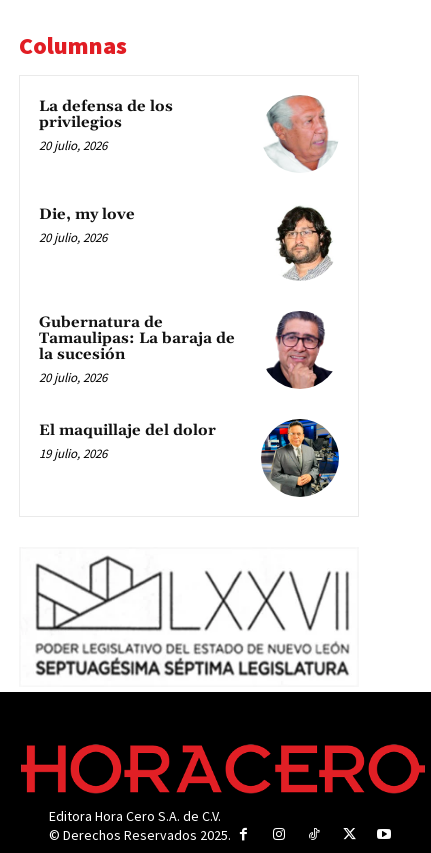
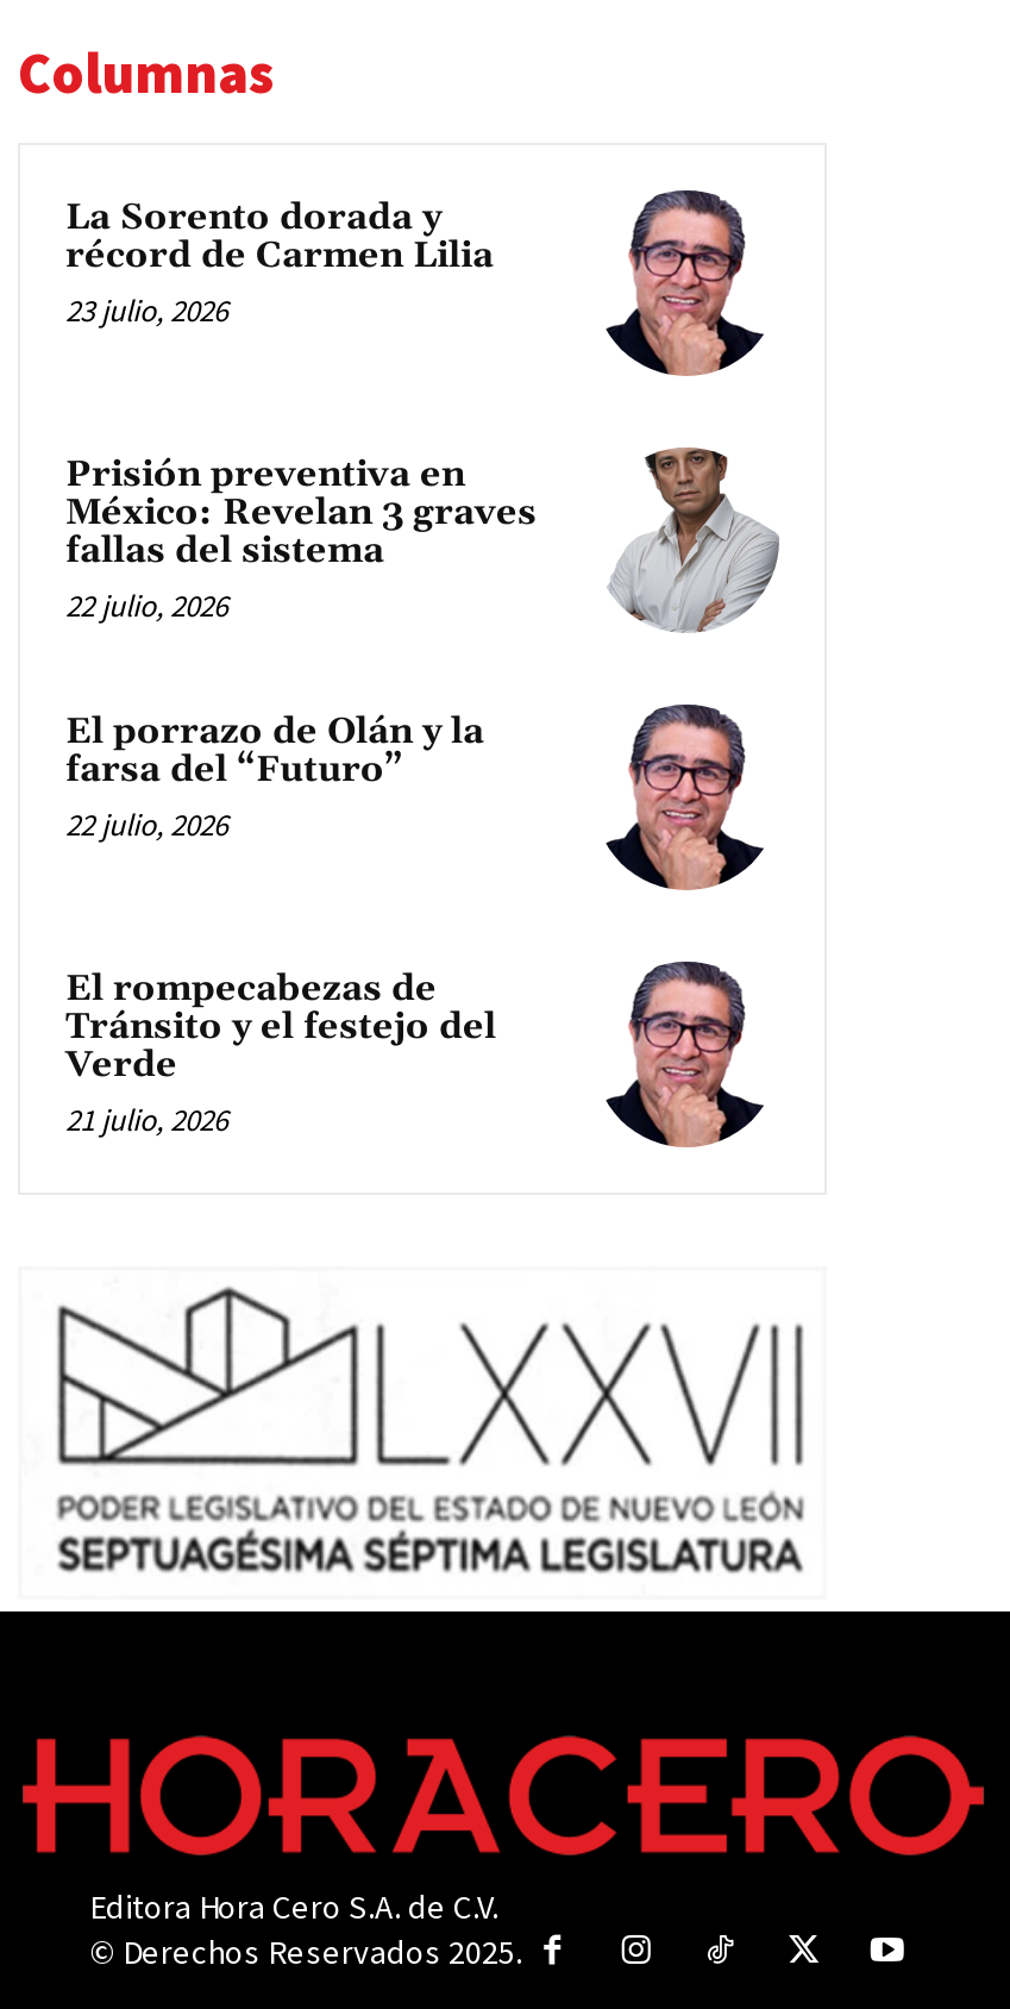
- La defensa de los
- privilegios
- 20 julio, 2026
+ La Sorento dorada y
+ récord de Carmen Lilia
+ 23 julio, 2026

- [image]
+ [image]

- Die, my love
- 20 julio, 2026
+ Prisión preventiva en
+ México: Revelan 3 graves
+ fallas del sistema
+ 22 julio, 2026

- [image]
+ [image]

- Gubernatura de
- Tamaulipas: La baraja de
- la sucesión
- 20 julio, 2026
+ El porrazo de Olán y la
+ farsa del “Futuro”
+ 22 julio, 2026

- El maquillaje del dolor
- 19 julio, 2026
+ El rompecabezas de
+ Tránsito y el festejo del
+ Verde
+ 21 julio, 2026

- [image]
+ [image]
